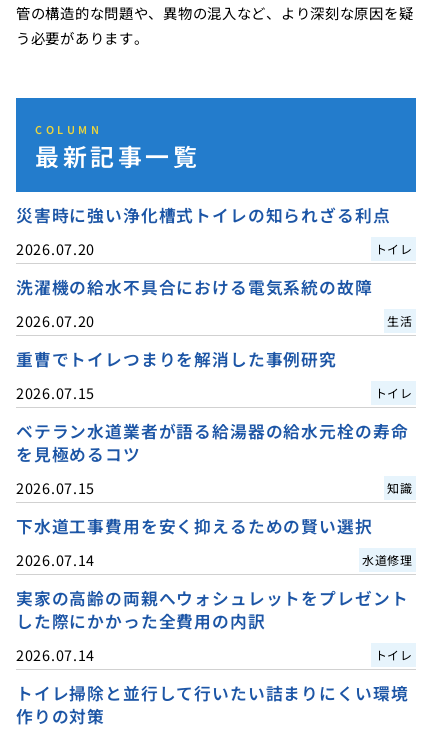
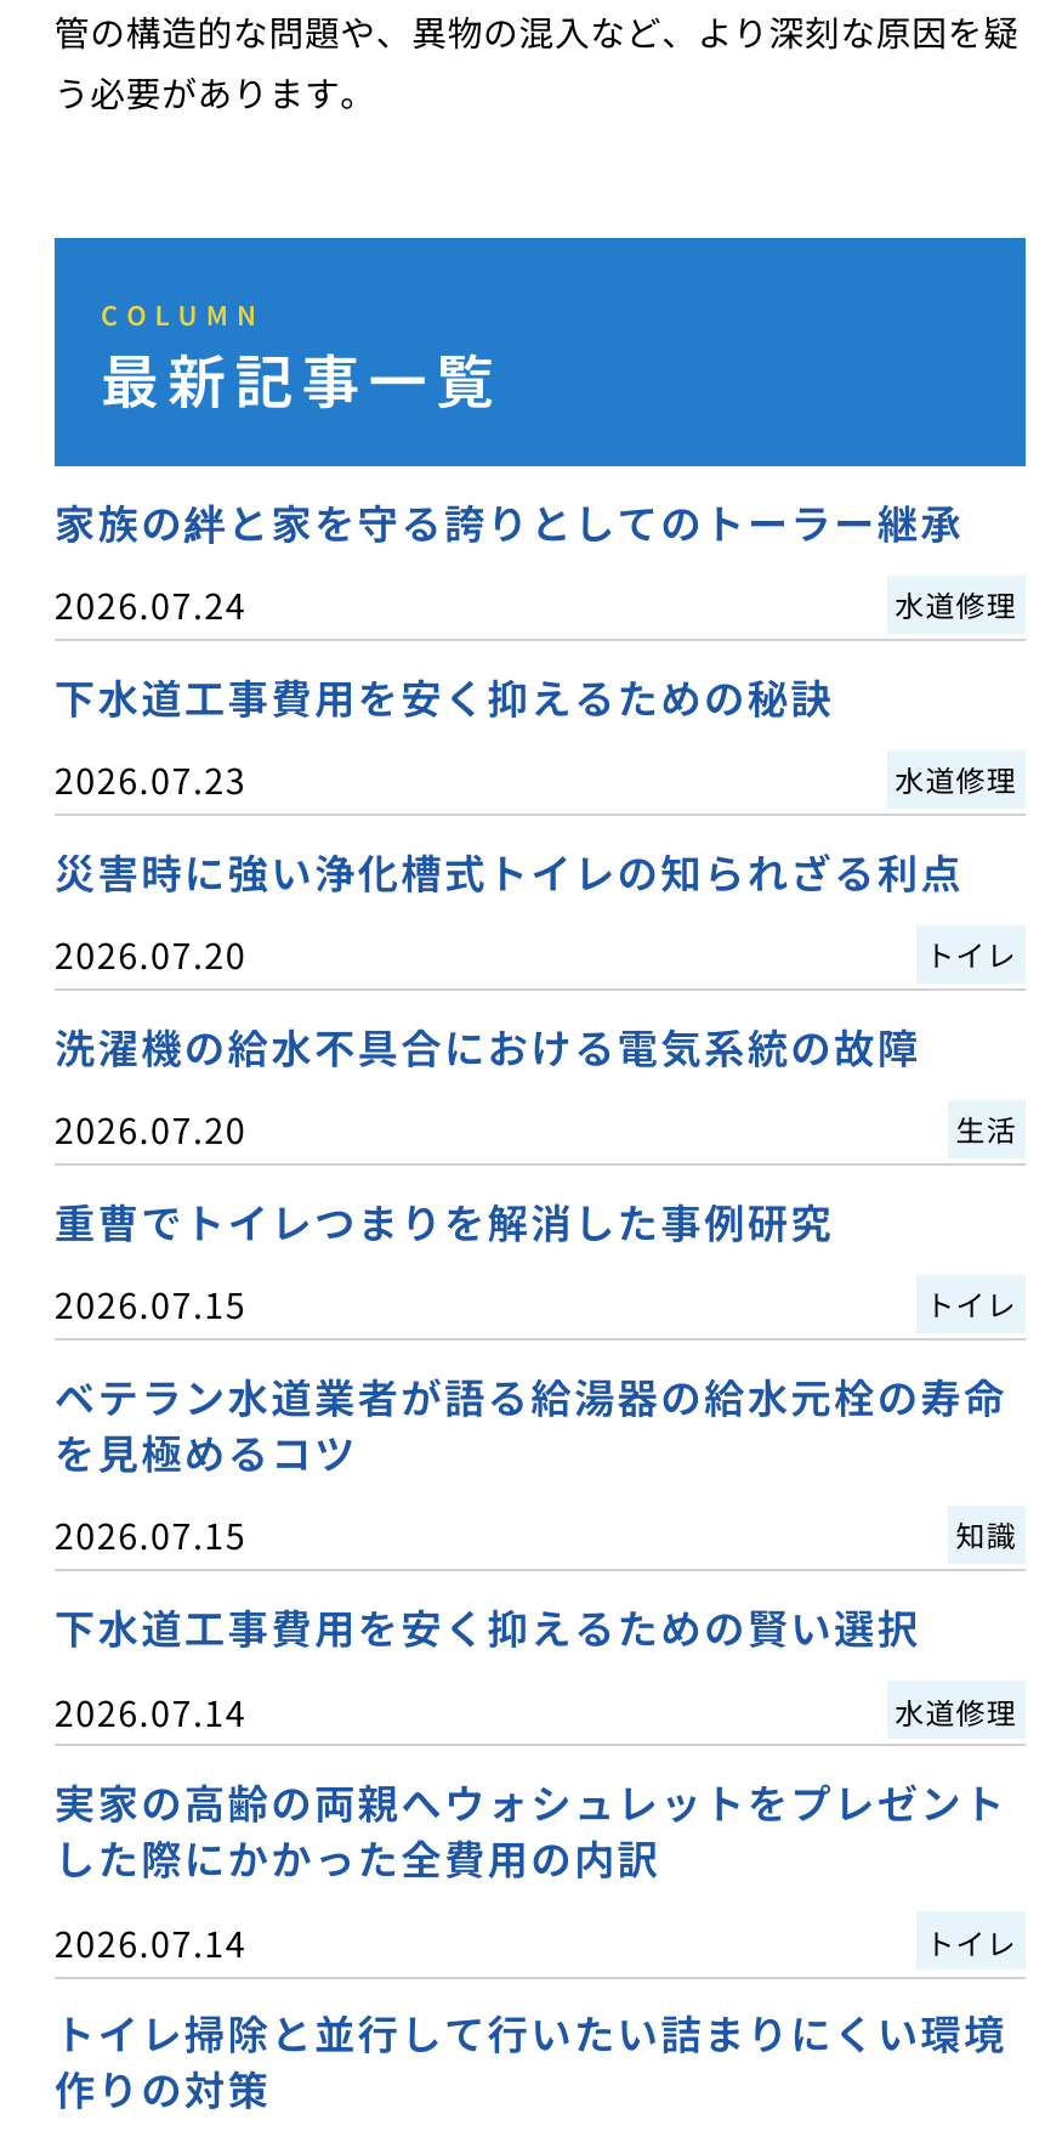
+ 家族の絆と家を守る誇りとしてのトーラー継承
+ 2026.07.24
+ 水道修理
+ 下水道工事費用を安く抑えるための秘訣
+ 2026.07.23
+ 水道修理
